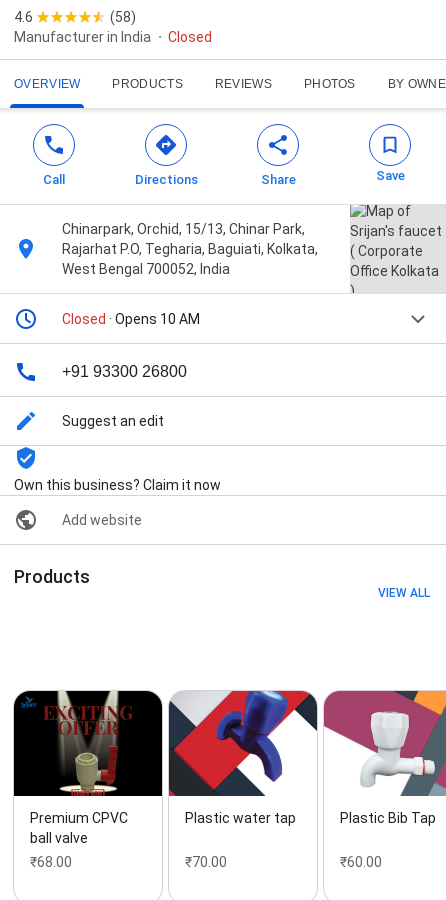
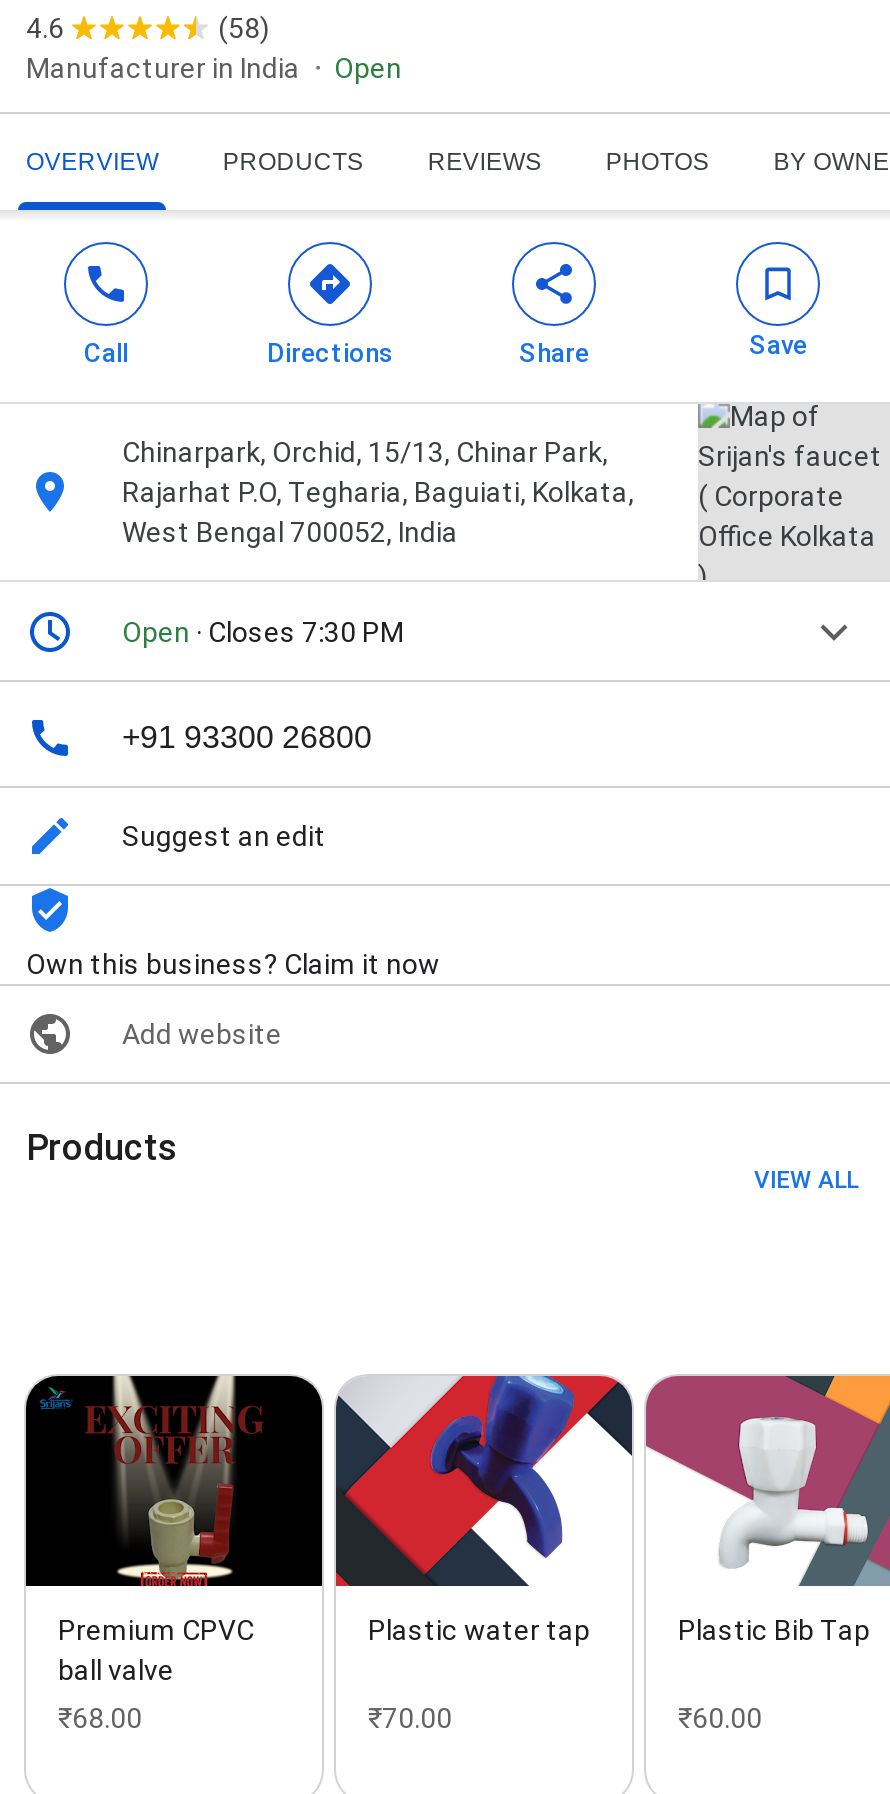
- Closed
+ Open

- Closed · Opens 10 AM
+ Open · Closes 7:30 PM
